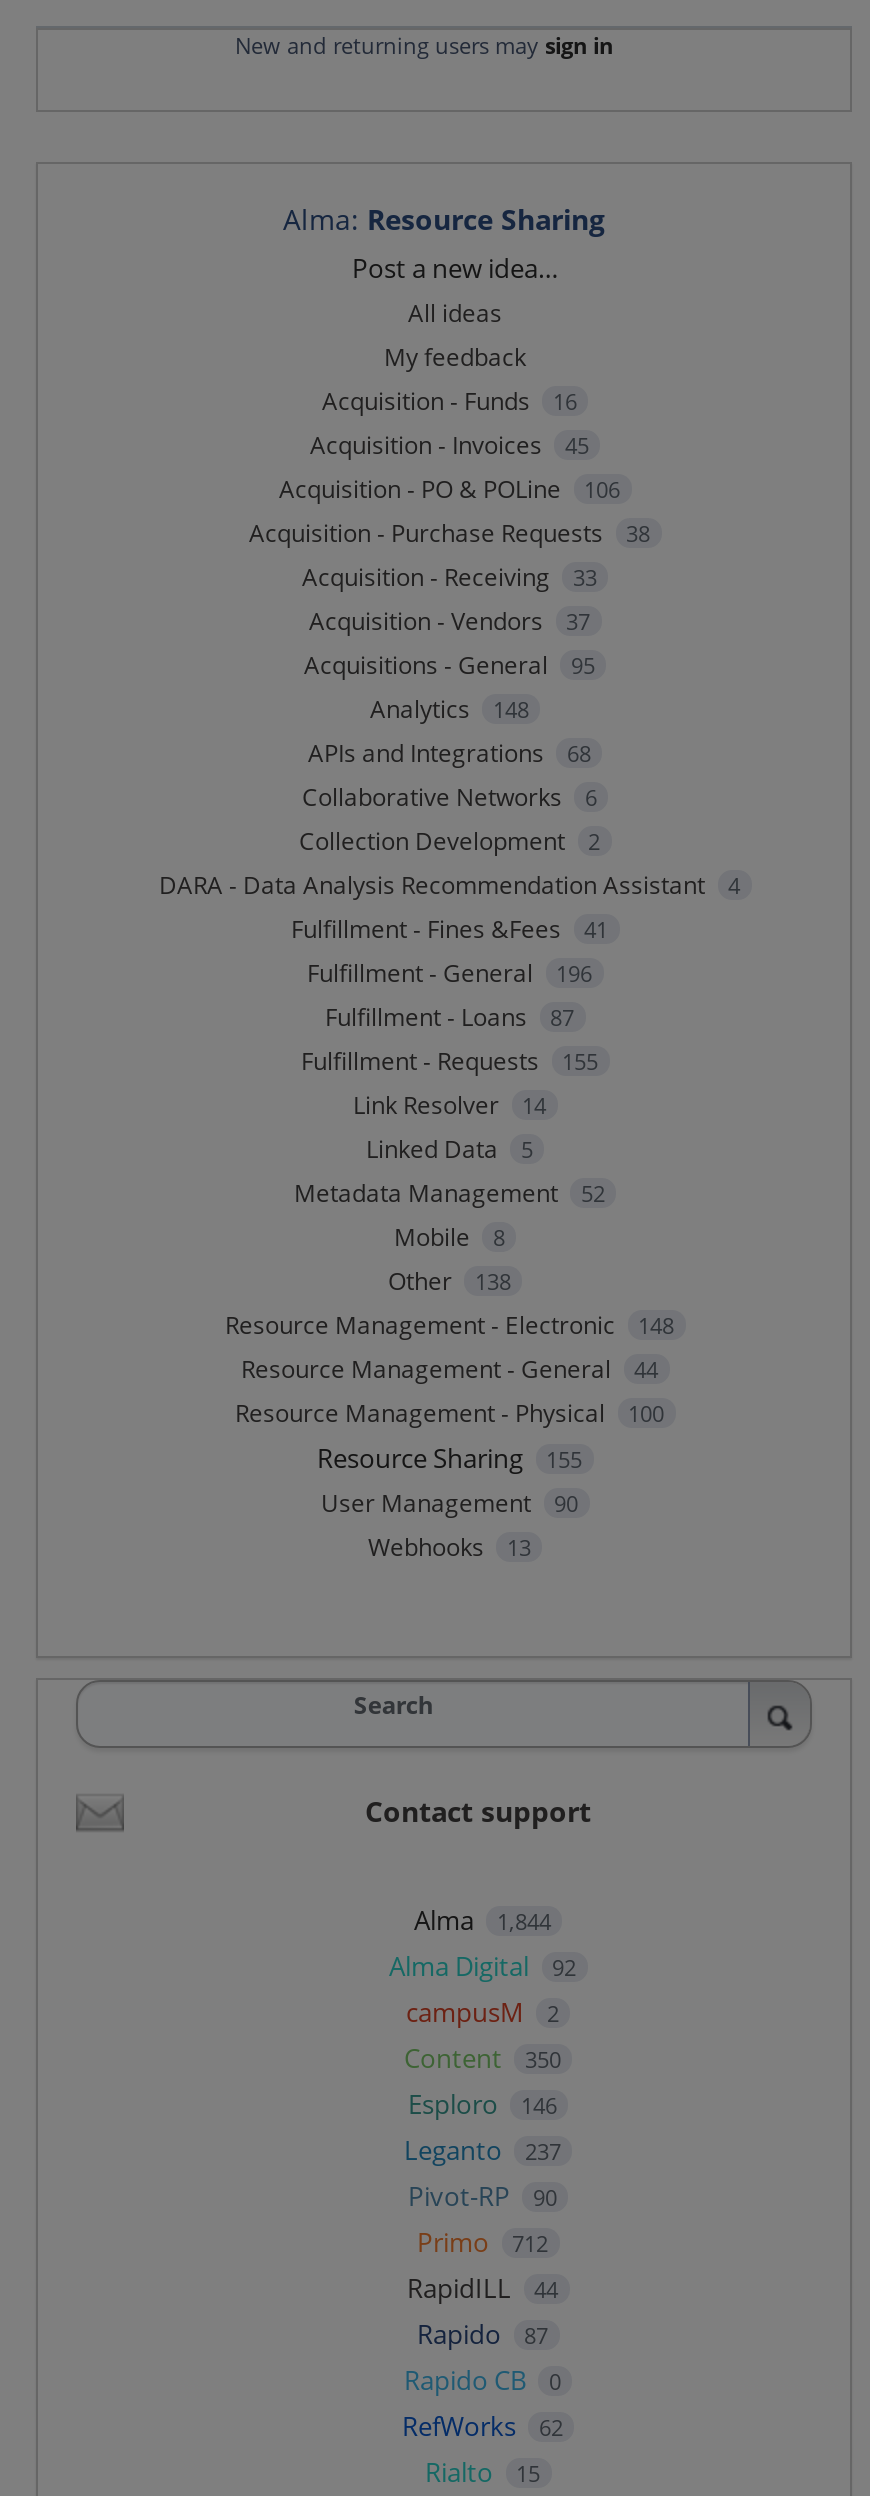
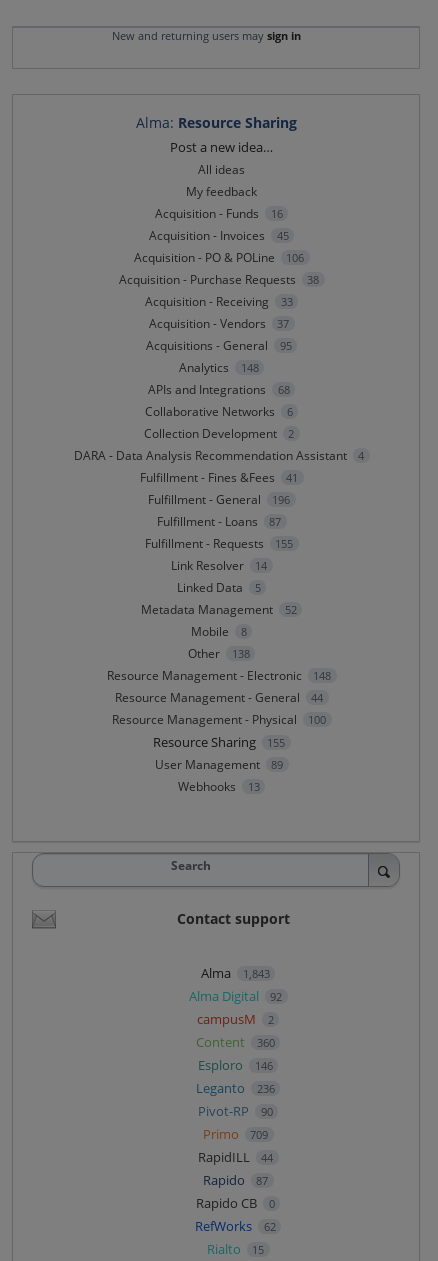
- User Management 90
+ User Management 89

- Alma 1,844
+ Alma 1,843

- Content 350
+ Content 360

- Leganto 237
+ Leganto 236

- Primo 712
+ Primo 709
